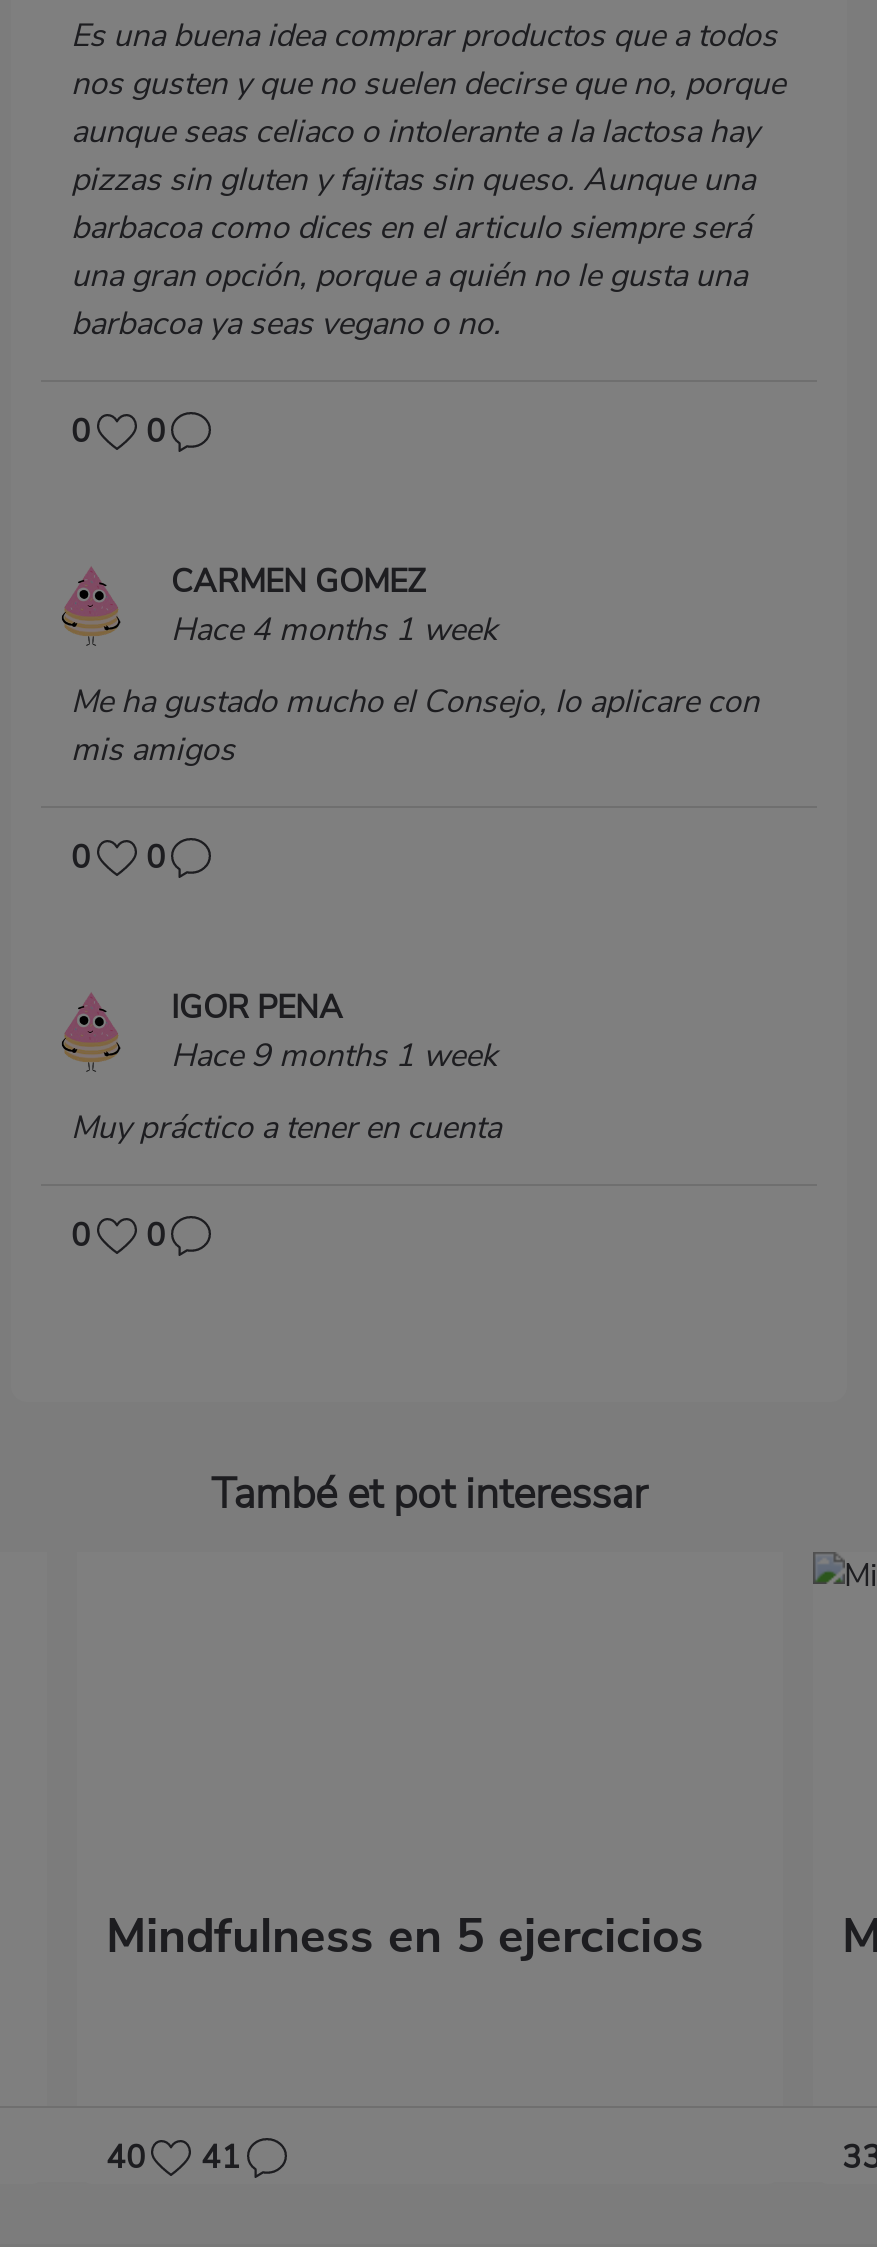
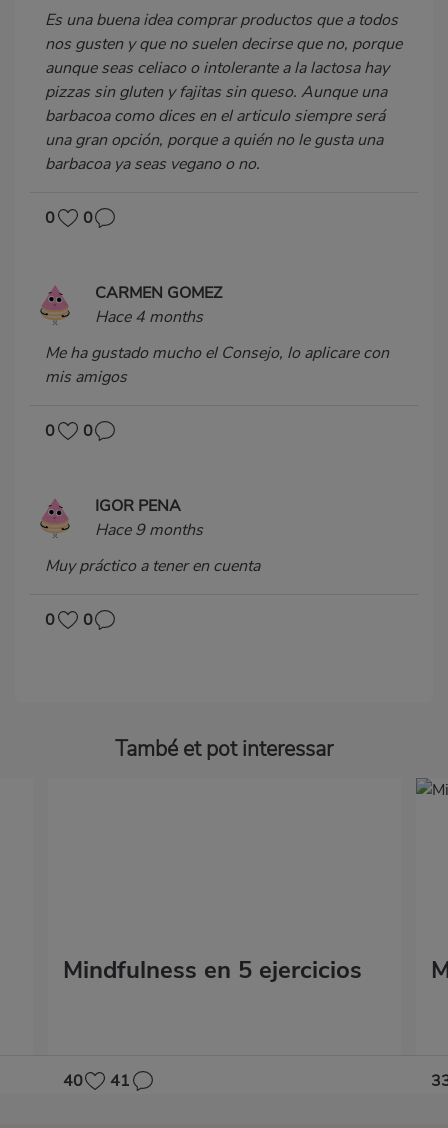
- Hace 4 months 1 week
+ Hace 4 months

- Hace 9 months 1 week
+ Hace 9 months
